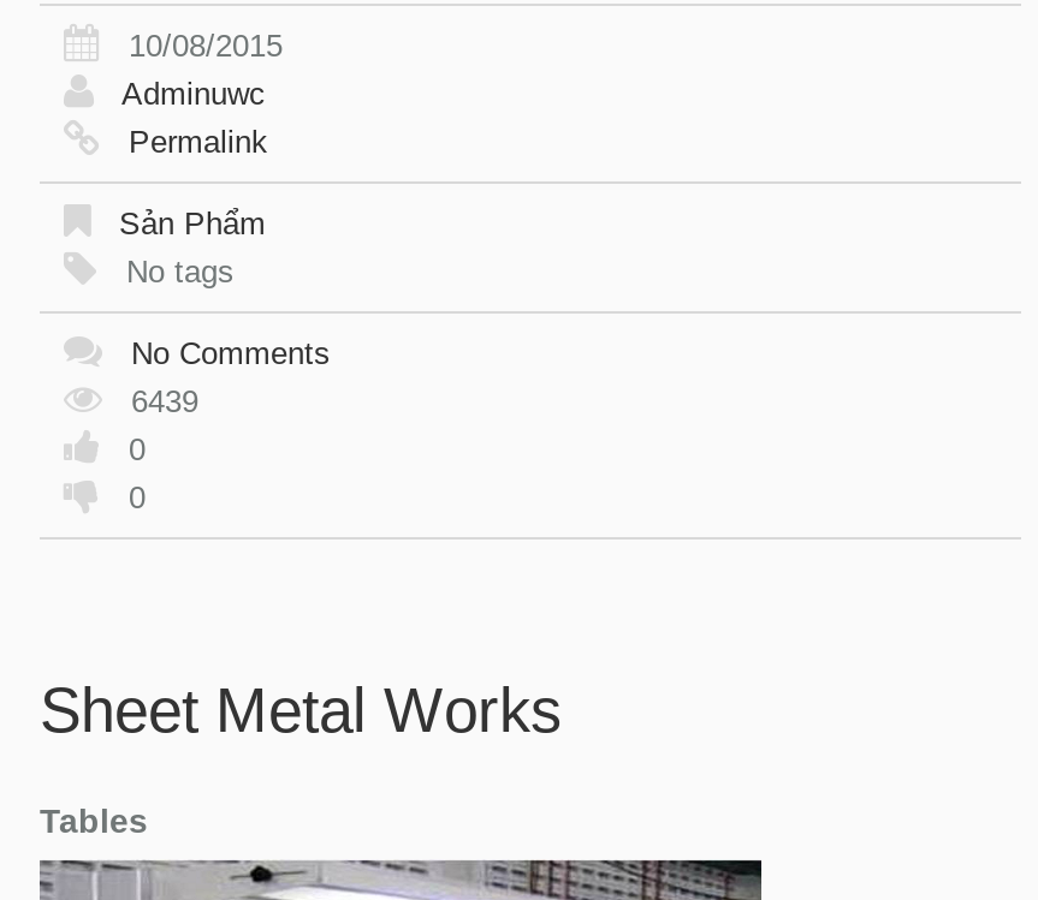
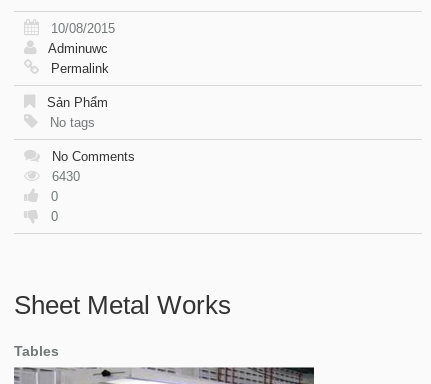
- 6439
+ 6430
